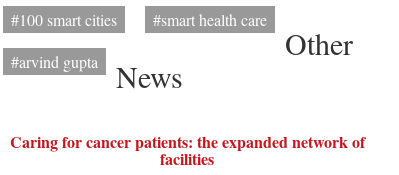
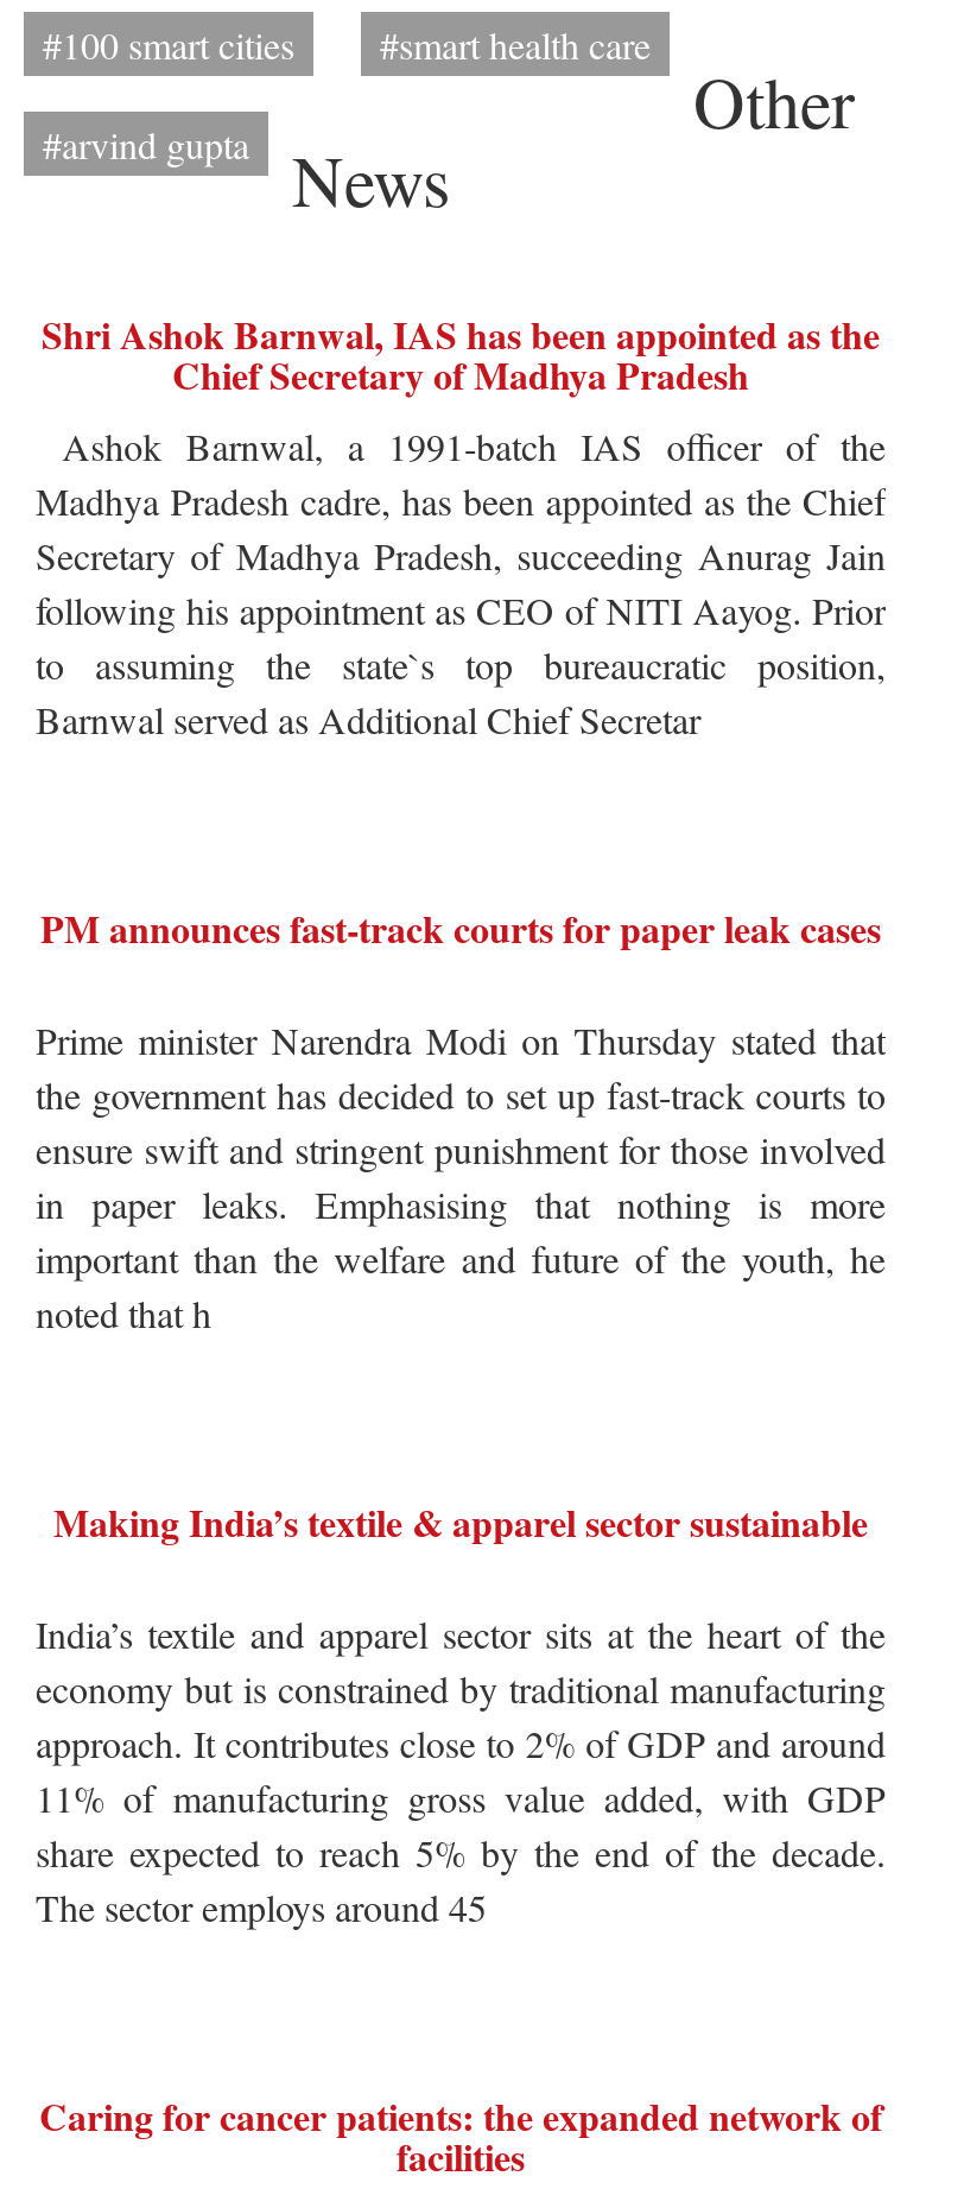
+ Shri Ashok Barnwal, IAS has been appointed as the
+ Chief Secretary of Madhya Pradesh
+ Ashok Barnwal, a 1991-batch IAS officer of the
+ Madhya Pradesh cadre, has been appointed as the Chief
+ Secretary of Madhya Pradesh, succeeding Anurag Jain
+ following his appointment as CEO of NITI Aayog. Prior
+ to assuming the state`s top bureaucratic position,
+ Barnwal served as Additional Chief Secretar

+ PM announces fast-track courts for paper leak cases
+ Prime minister Narendra Modi on Thursday stated that
+ the government has decided to set up fast-track courts to
+ ensure swift and stringent punishment for those involved
+ in paper leaks. Emphasising that nothing is more
+ important than the welfare and future of the youth, he
+ noted that h

+ Making India’s textile & apparel sector sustainable
+ India’s textile and apparel sector sits at the heart of the
+ economy but is constrained by traditional manufacturing
+ approach. It contributes close to 2% of GDP and around
+ 11% of manufacturing gross value added, with GDP
+ share expected to reach 5% by the end of the decade.
+ The sector employs around 45
